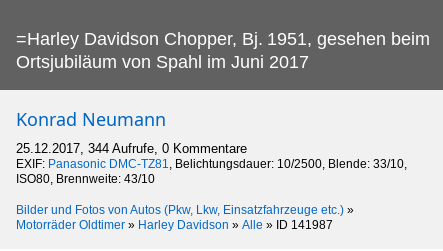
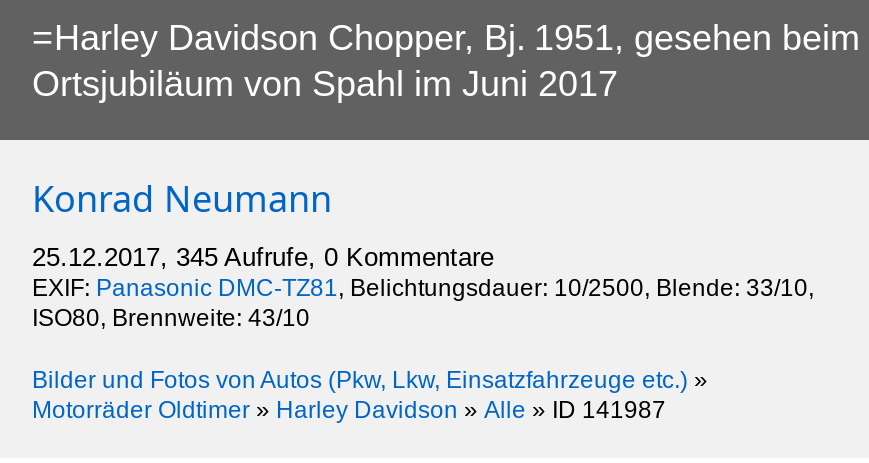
- 25.12.2017, 344 Aufrufe, 0 Kommentare
+ 25.12.2017, 345 Aufrufe, 0 Kommentare
